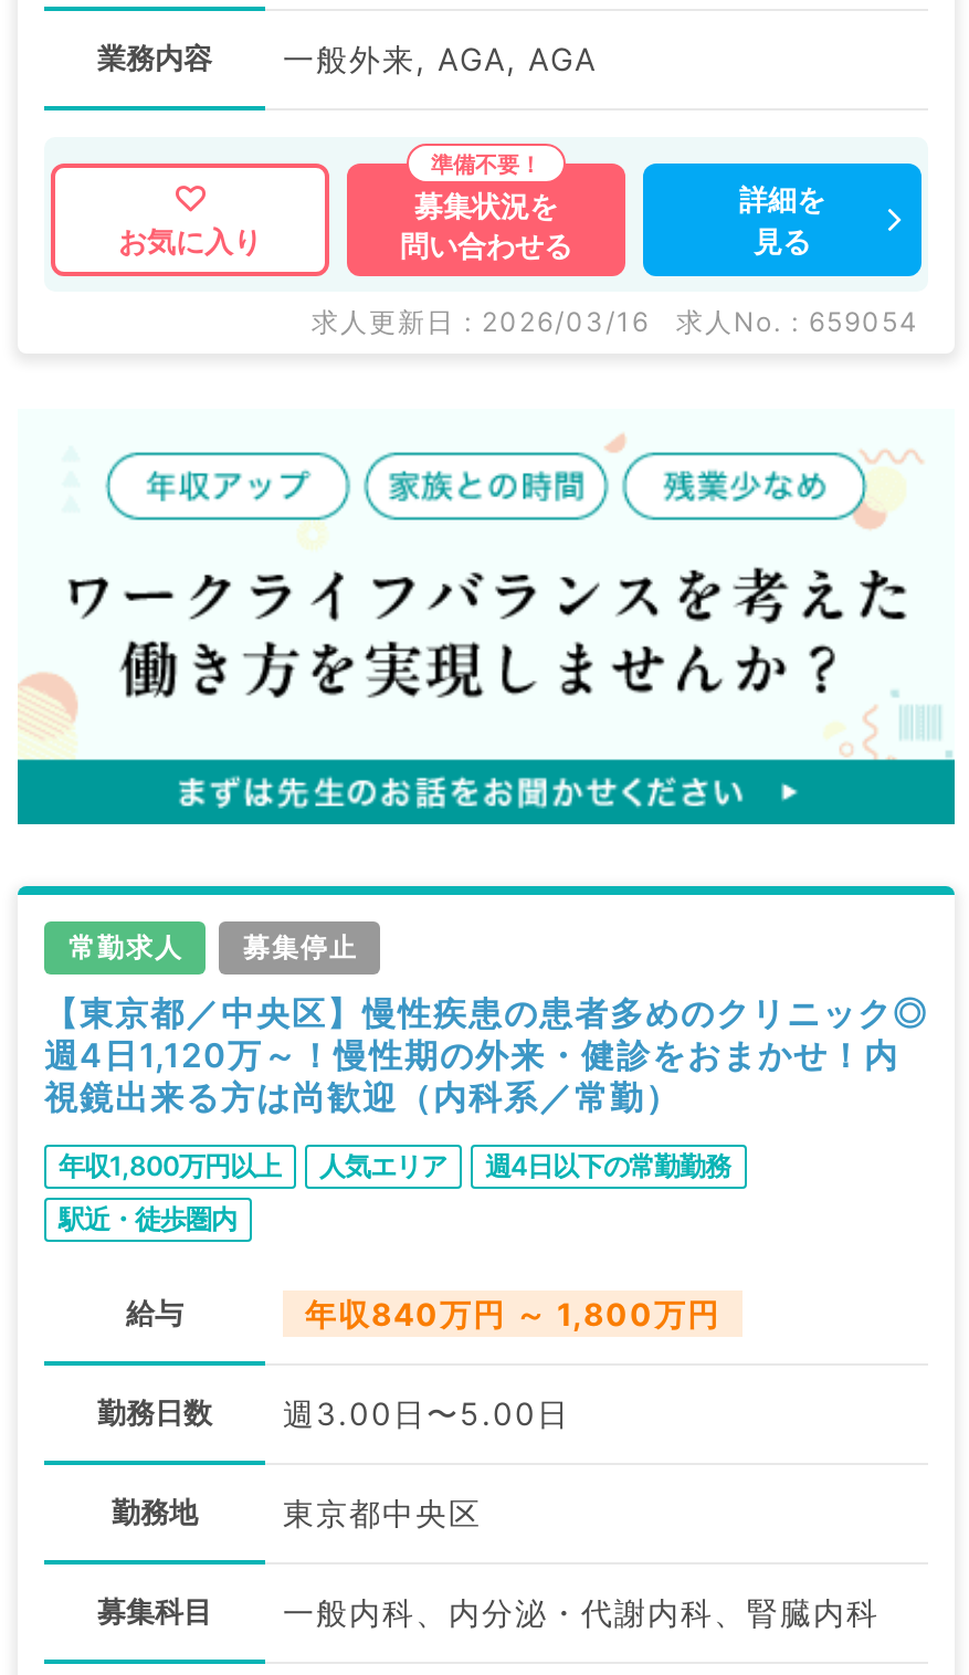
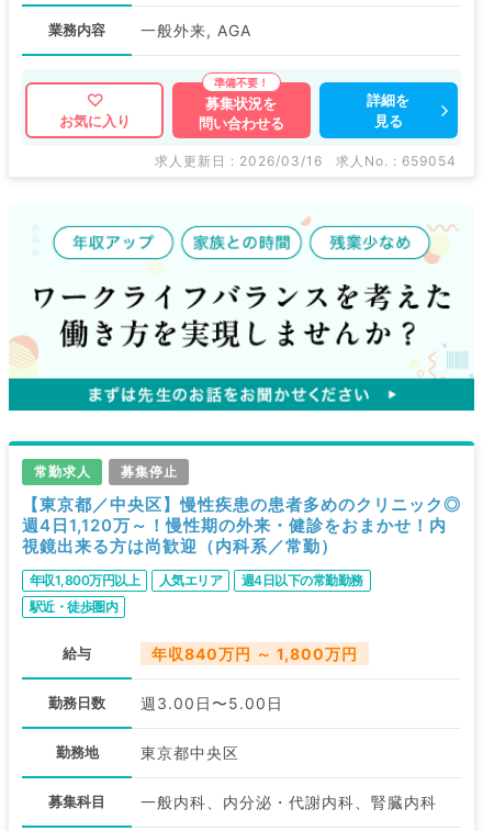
- 一般外来, AGA, AGA
+ 一般外来, AGA
